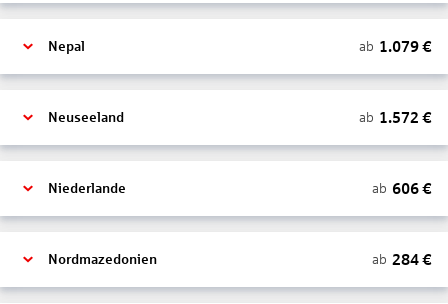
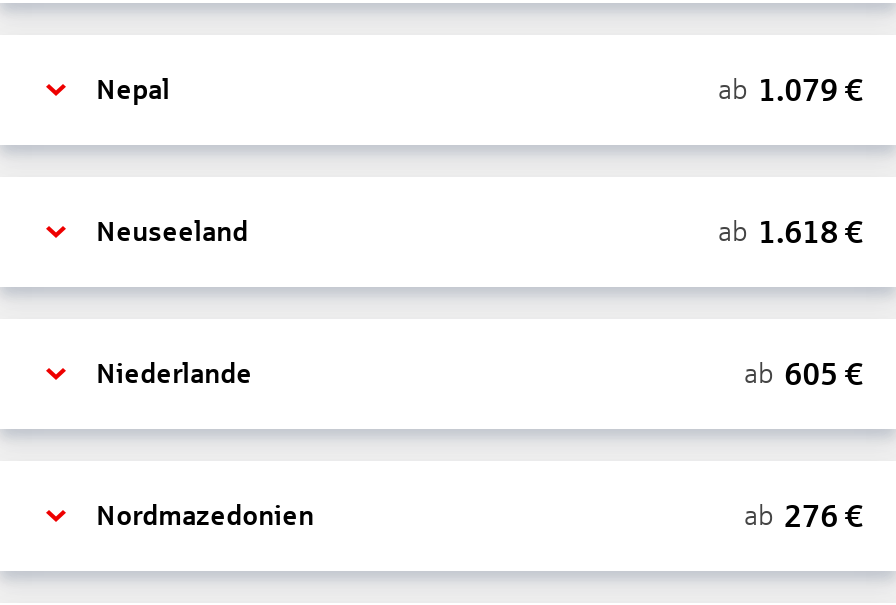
- ab 1.572 €
+ ab 1.618 €

- ab 606 €
+ ab 605 €

- ab 284 €
+ ab 276 €
